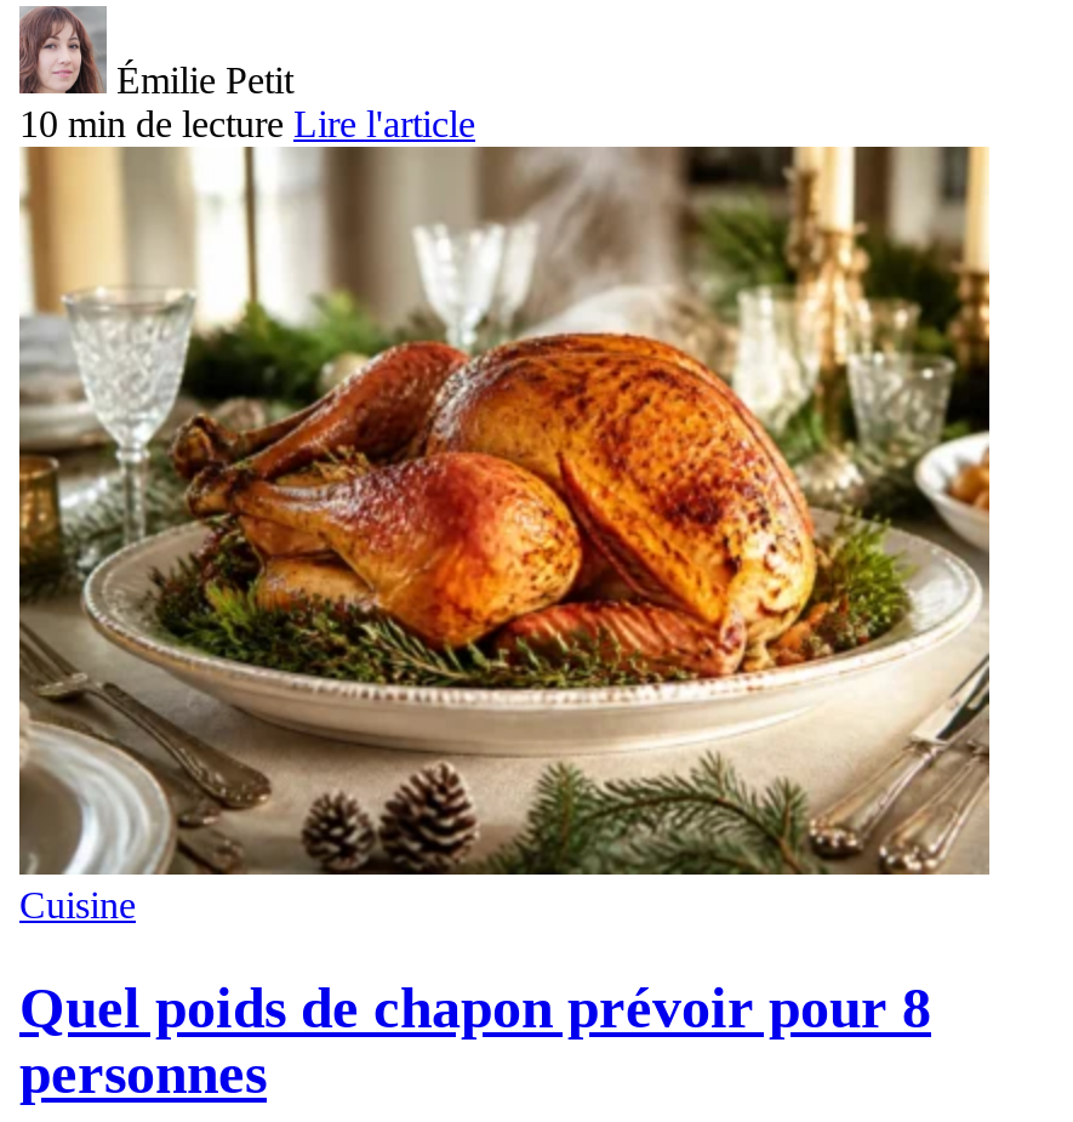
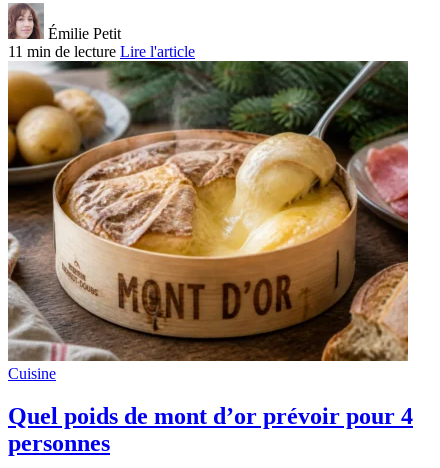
- [image]
- 10 min de lecture Lire l'article
+ [image]
+ 11 min de lecture Lire l'article

- Quel poids de chapon prévoir pour 8
+ Quel poids de mont d’or prévoir pour 4
